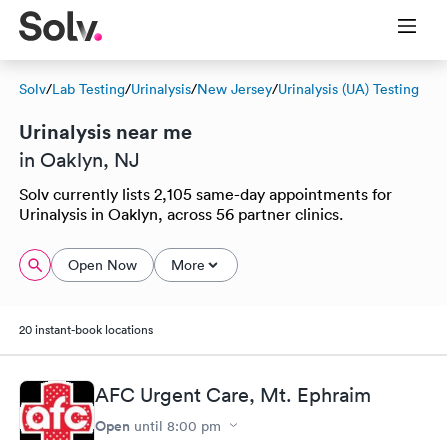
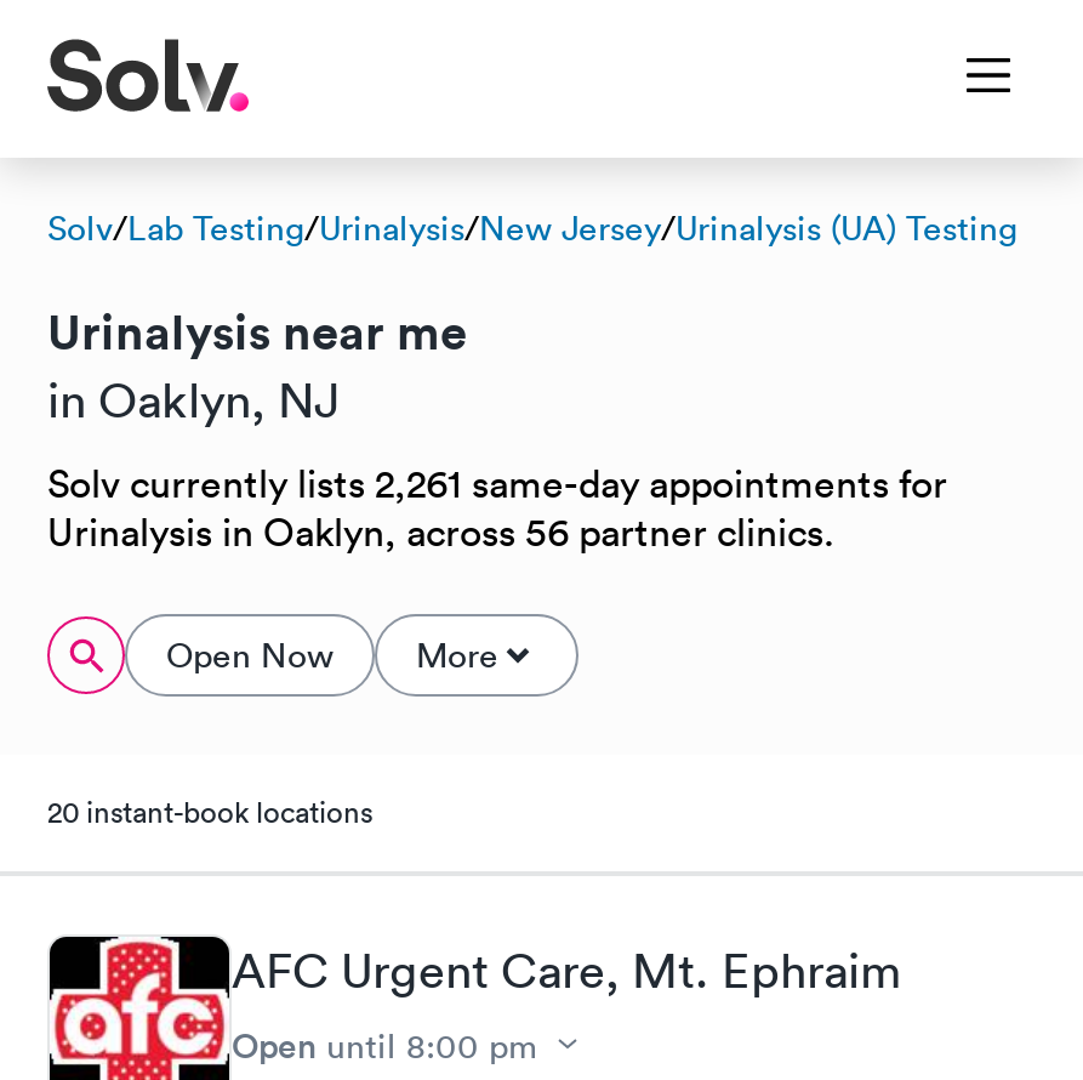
- Solv currently lists 2,105 same-day appointments for
+ Solv currently lists 2,261 same-day appointments for
